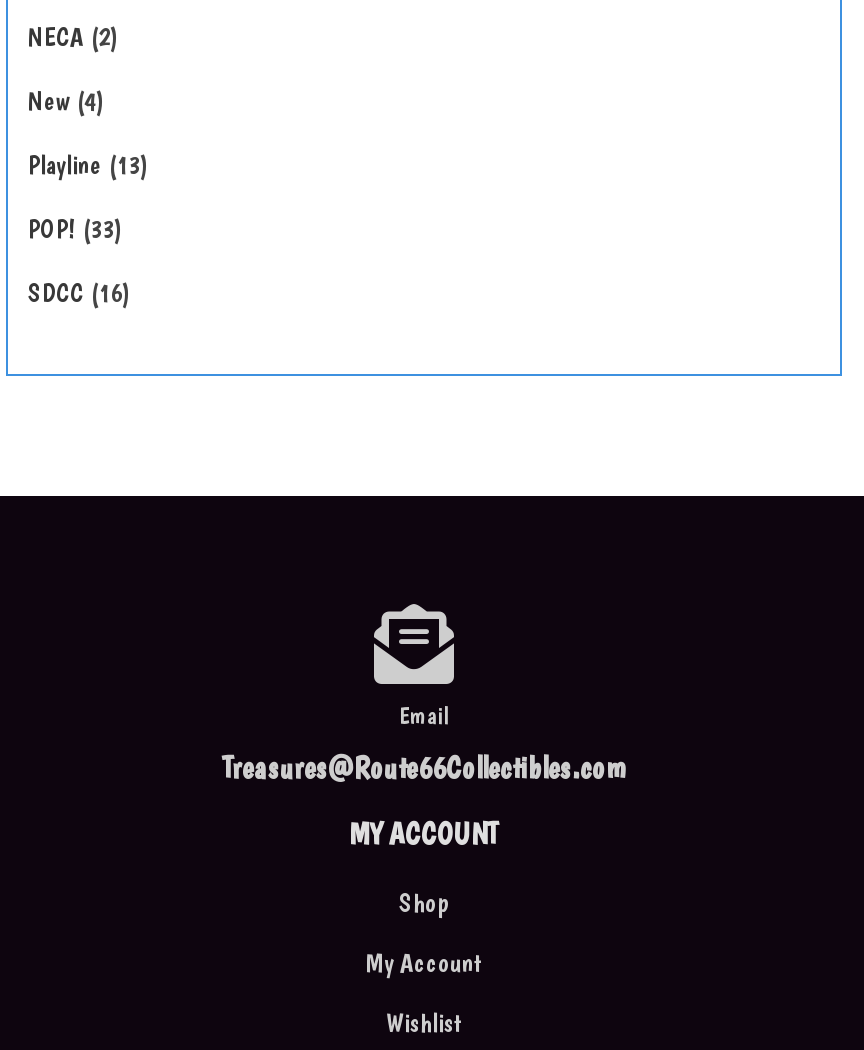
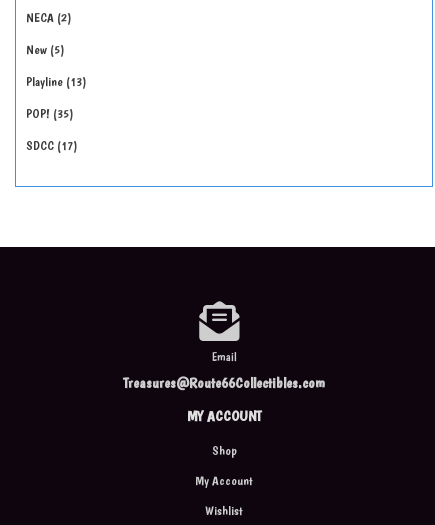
- New 4
+ New 5

- POP! 33
+ POP! 35

- SDCC 16
+ SDCC 17
